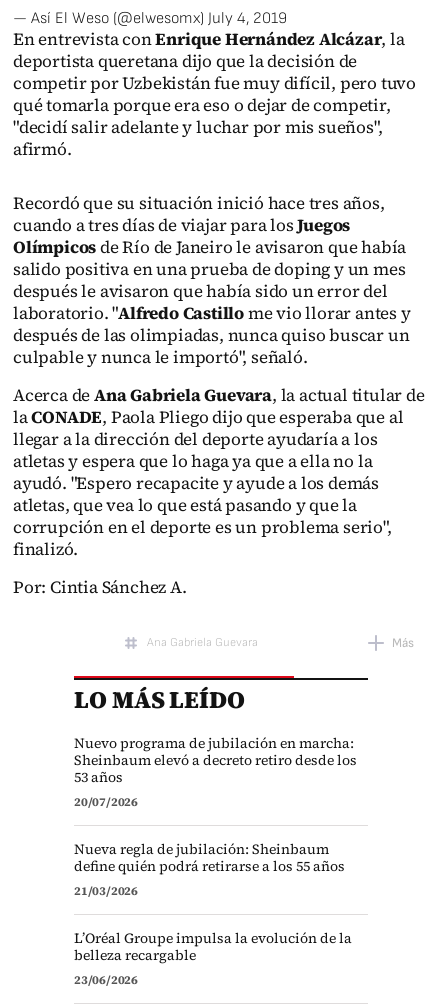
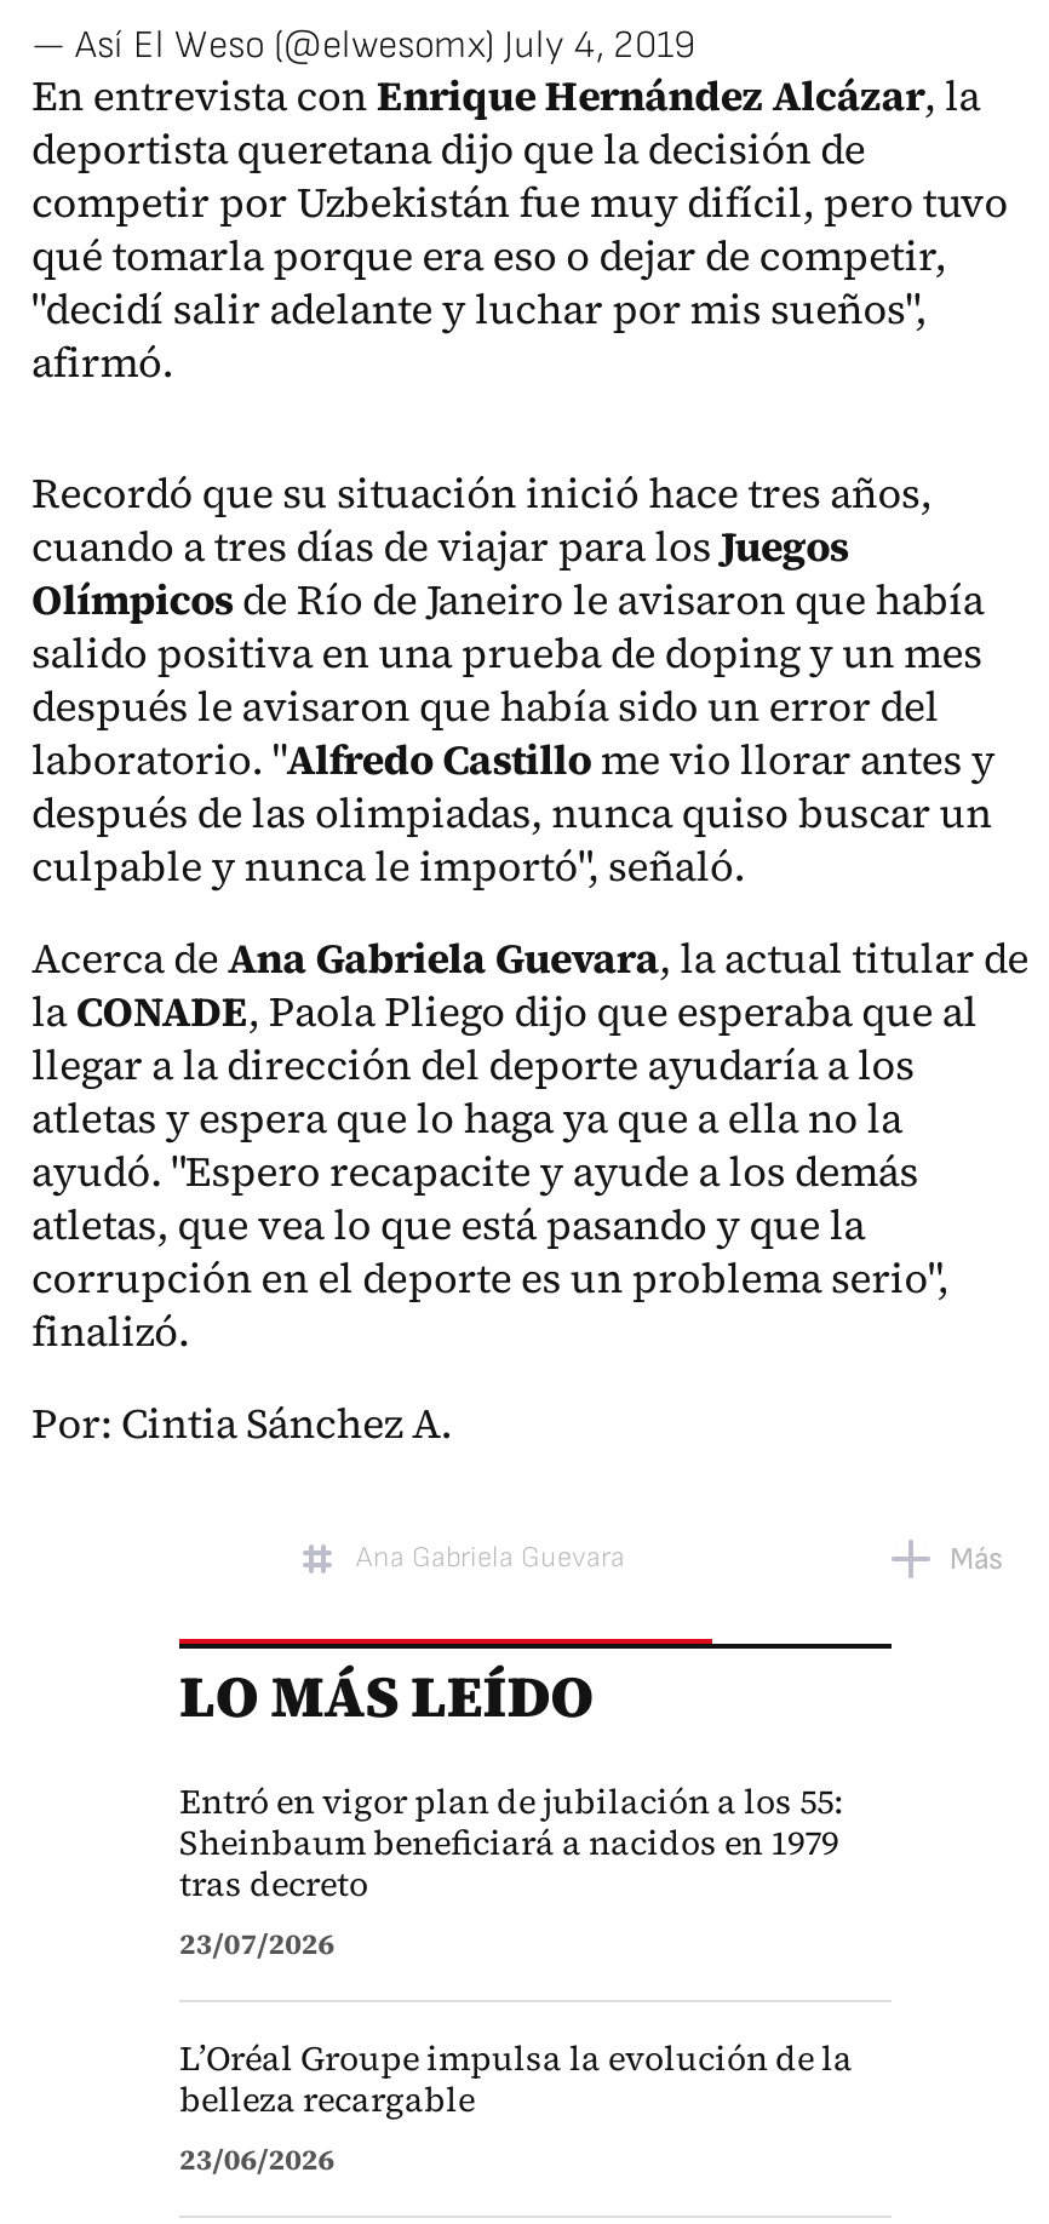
- Nuevo programa de jubilación en marcha:
- Sheinbaum elevó a decreto retiro desde los
- 53 años
- 20/07/2026
- Nueva regla de jubilación: Sheinbaum
- define quién podrá retirarse a los 55 años
- 21/03/2026
+ Entró en vigor plan de jubilación a los 55:
+ Sheinbaum beneficiará a nacidos en 1979
+ tras decreto
+ 23/07/2026
